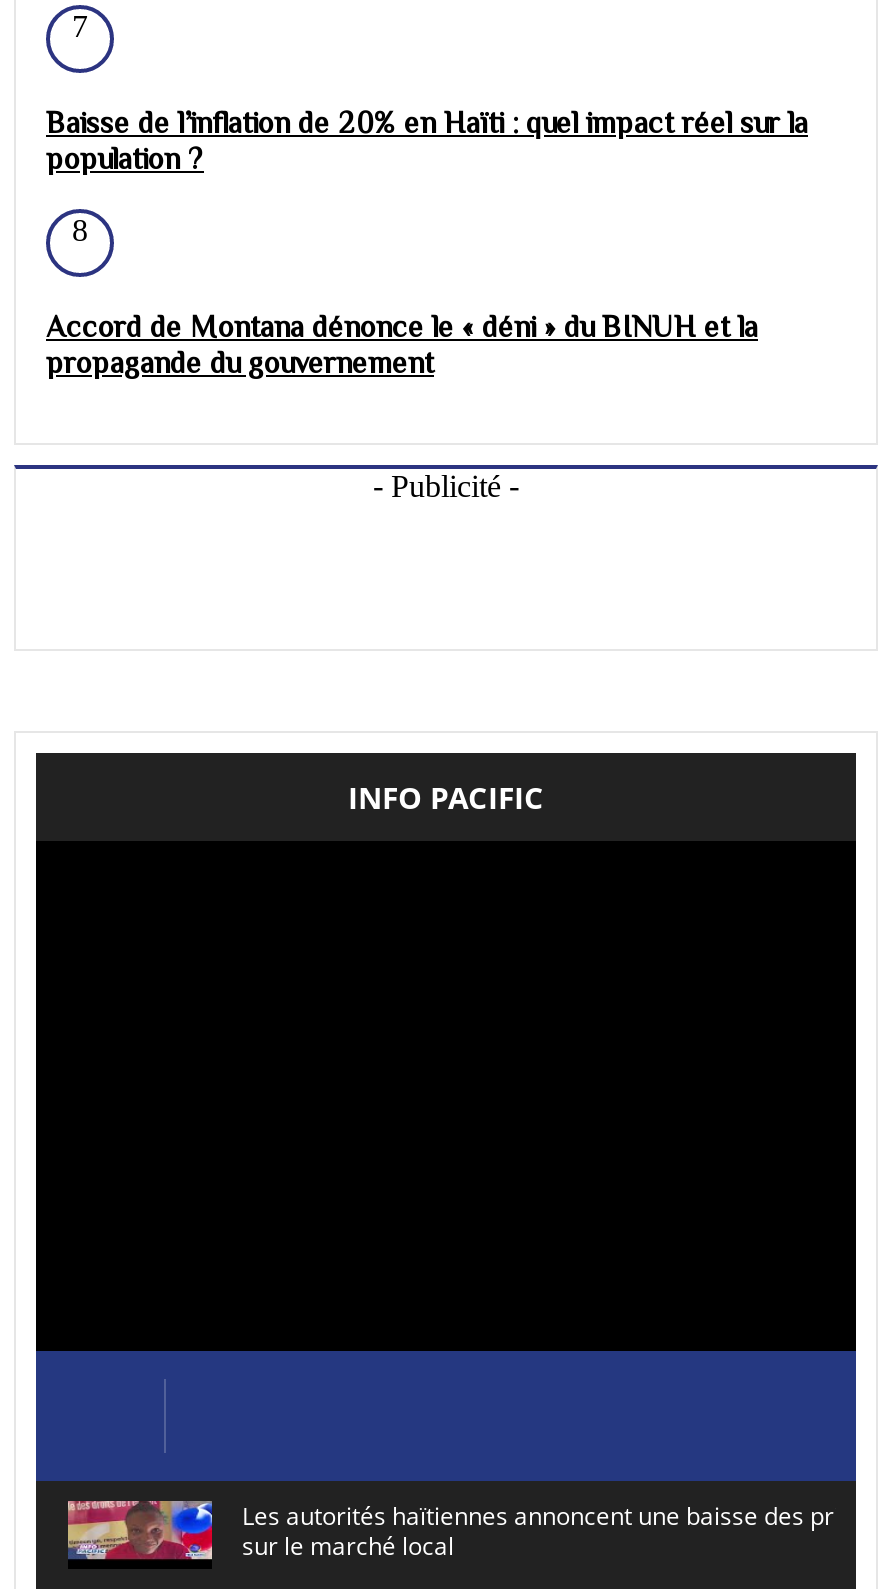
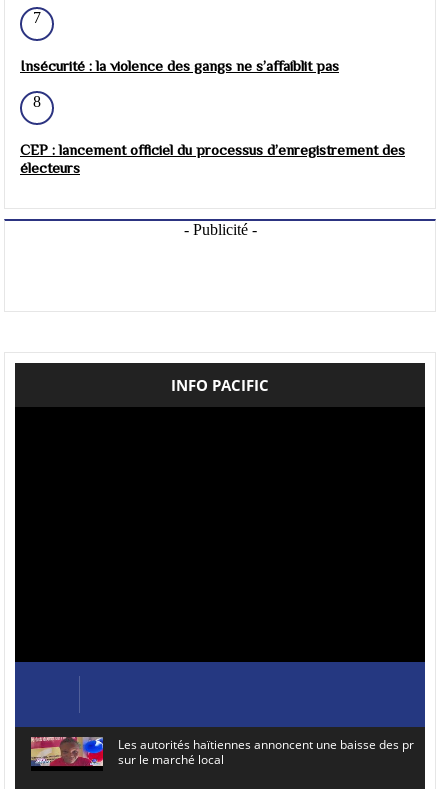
- Baisse de l’inflation de 20% en Haïti : quel impact réel sur la
- population ?
+ Insécurité : la violence des gangs ne s’affaiblit pas

- Accord de Montana dénonce le « déni » du BINUH et la
- propagande du gouvernement
+ CEP : lancement officiel du processus d’enregistrement des
+ électeurs
